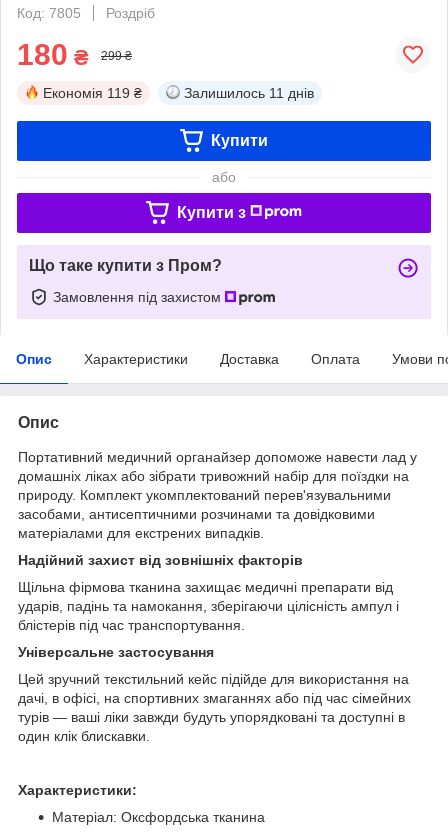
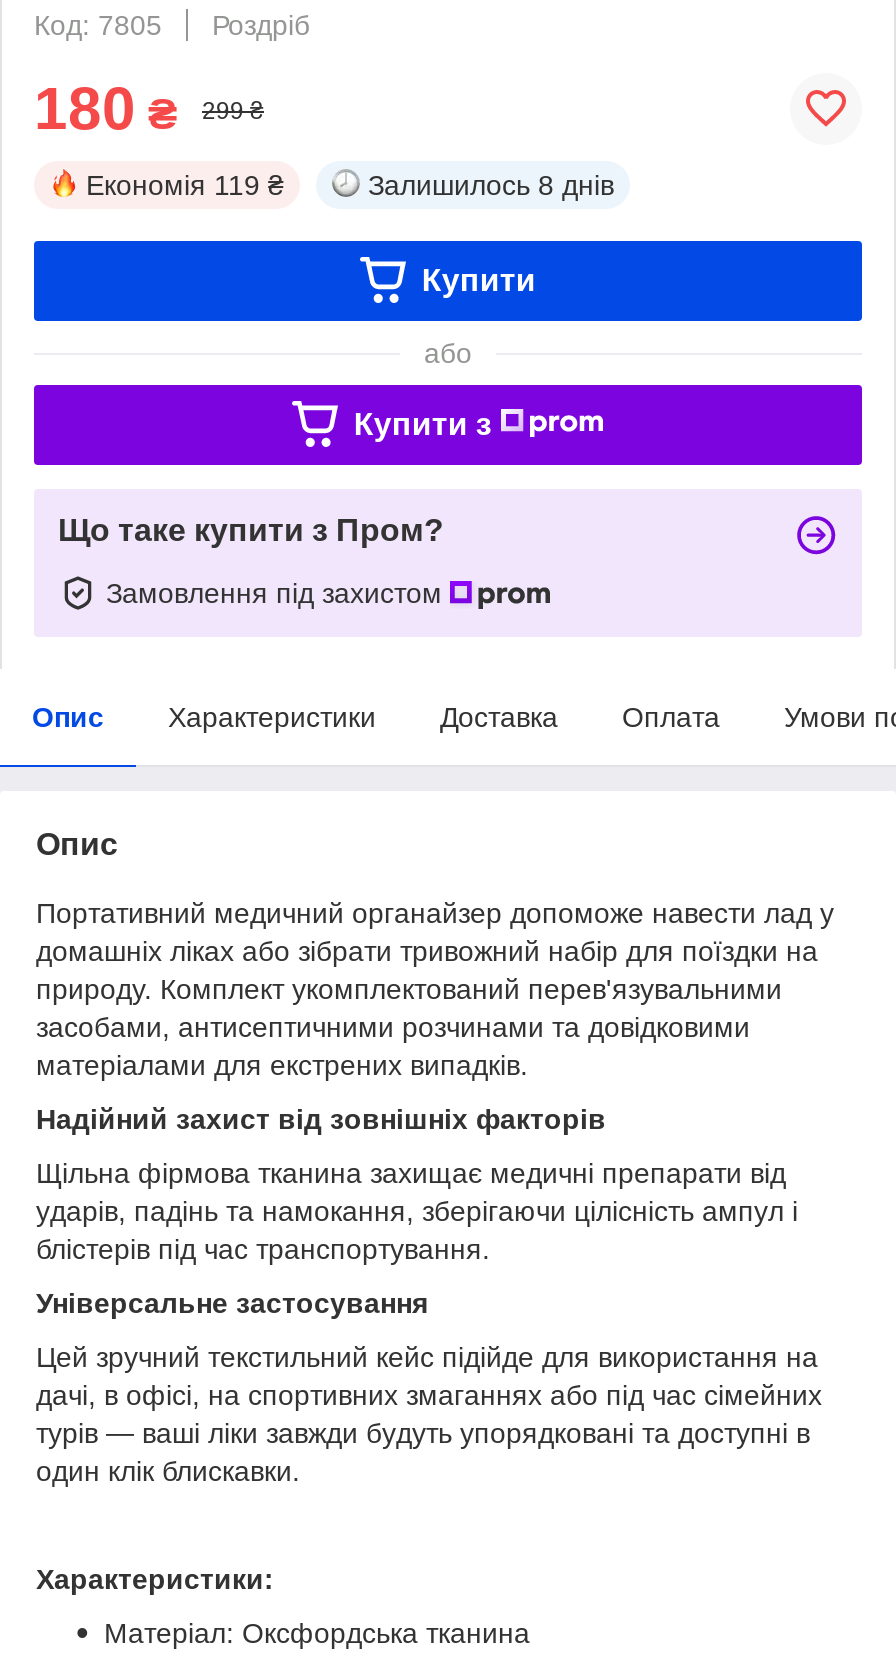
- Залишилось 11 днів
+ Залишилось 8 днів
